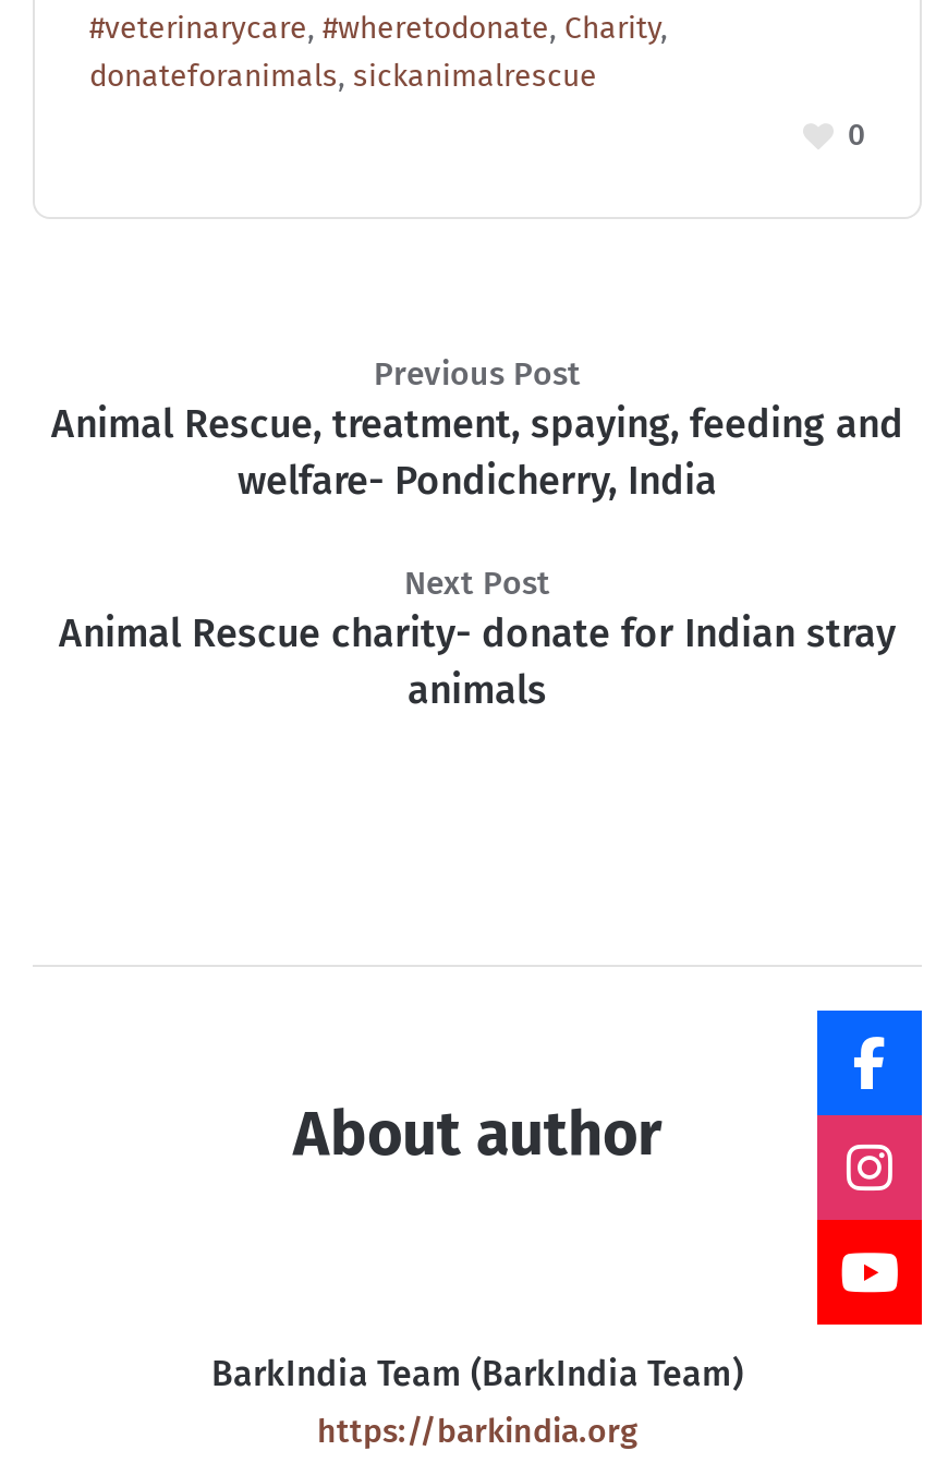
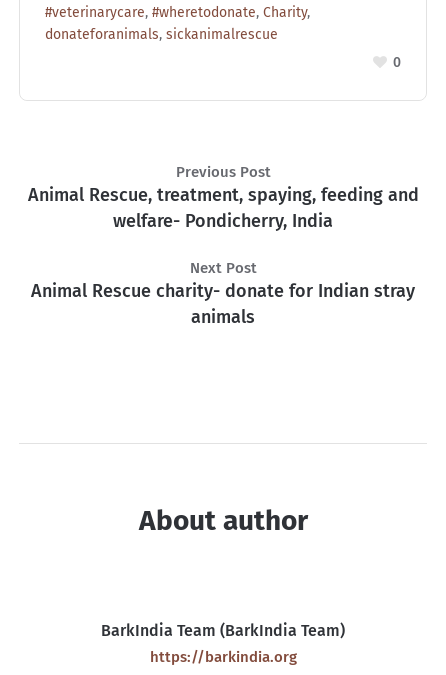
- [image]
